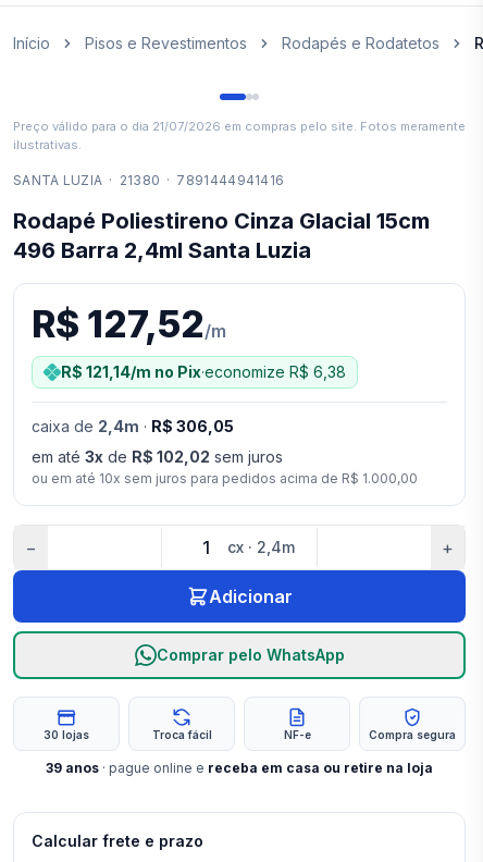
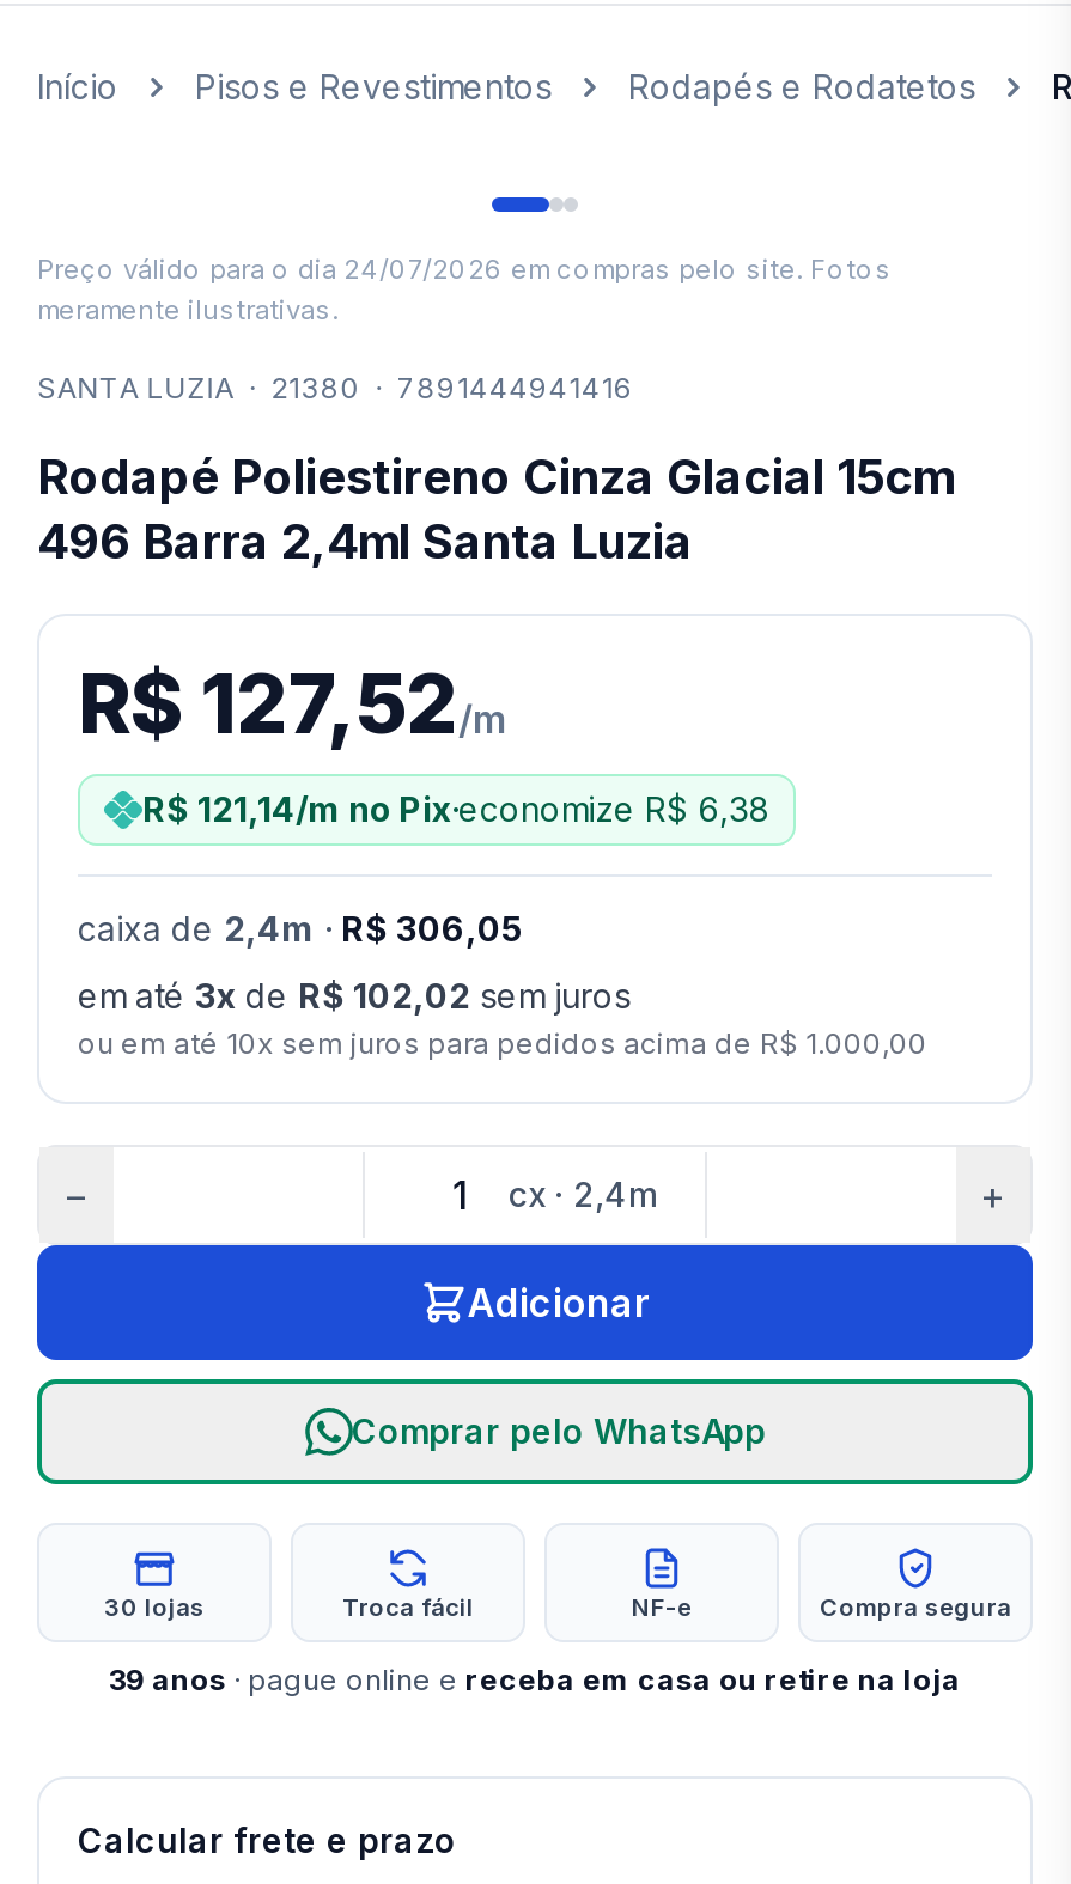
- Preço válido para o dia 21/07/2026 em compras pelo site. Fotos meramente
- ilustrativas.
+ Preço válido para o dia 24/07/2026 em compras pelo site. Fotos
+ meramente ilustrativas.
